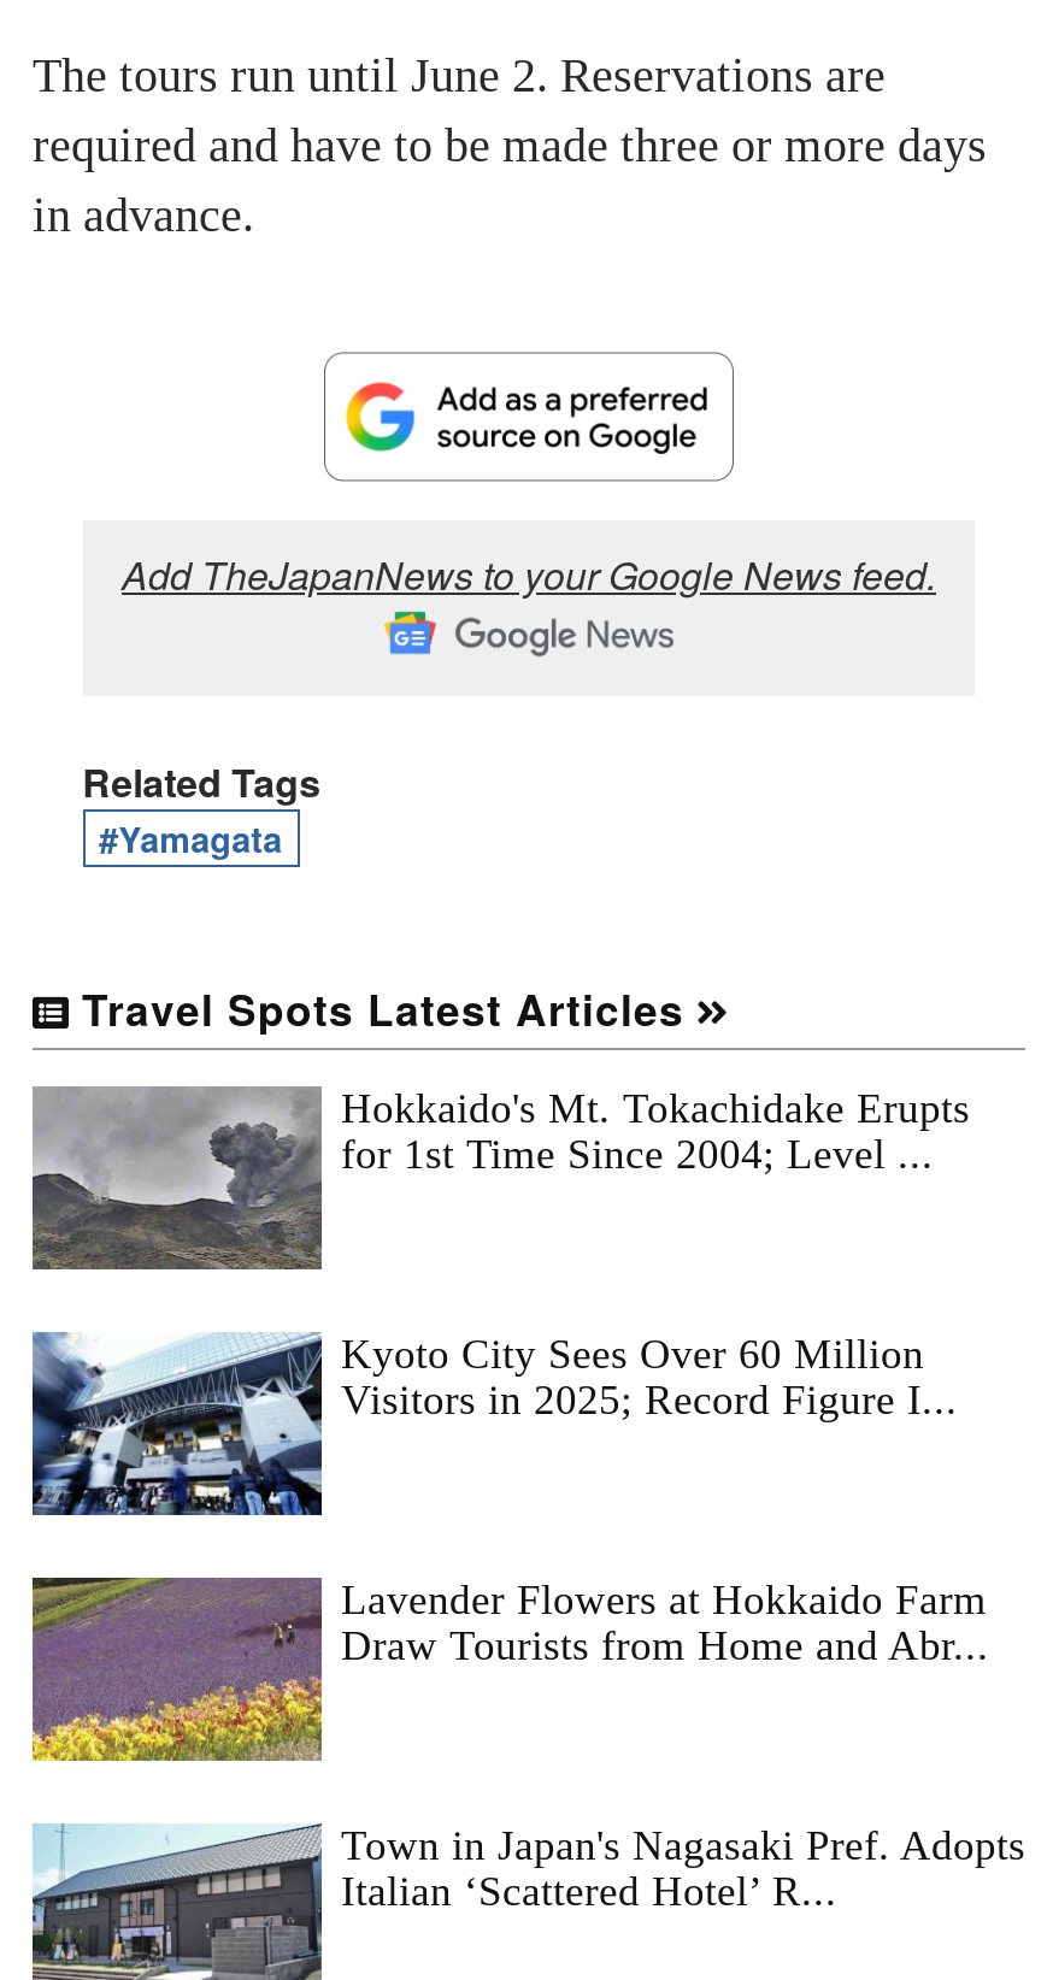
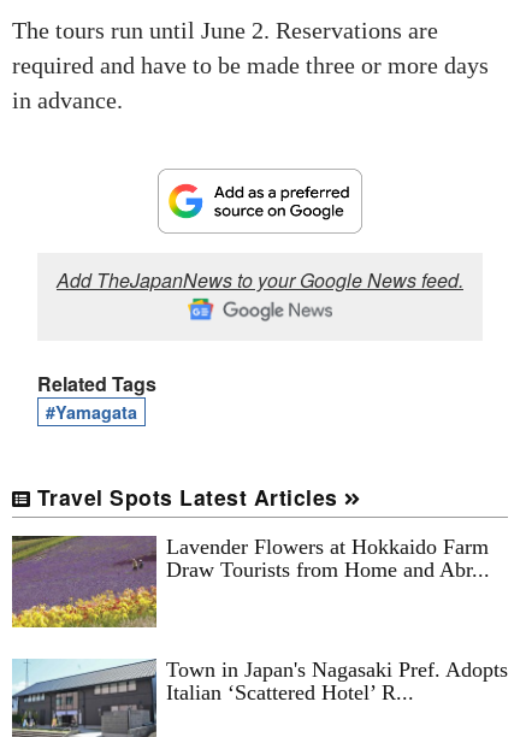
- [image]
- Hokkaido's Mt. Tokachidake Erupts
- for 1st Time Since 2004; Level ...

- [image]
- Kyoto City Sees Over 60 Million
- Visitors in 2025; Record Figure I...
